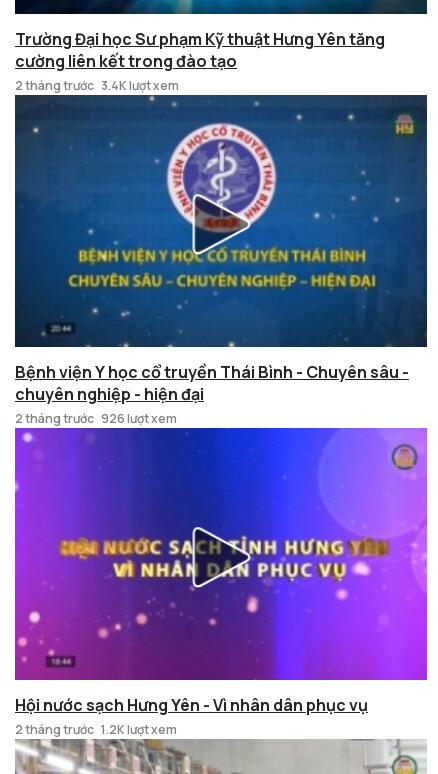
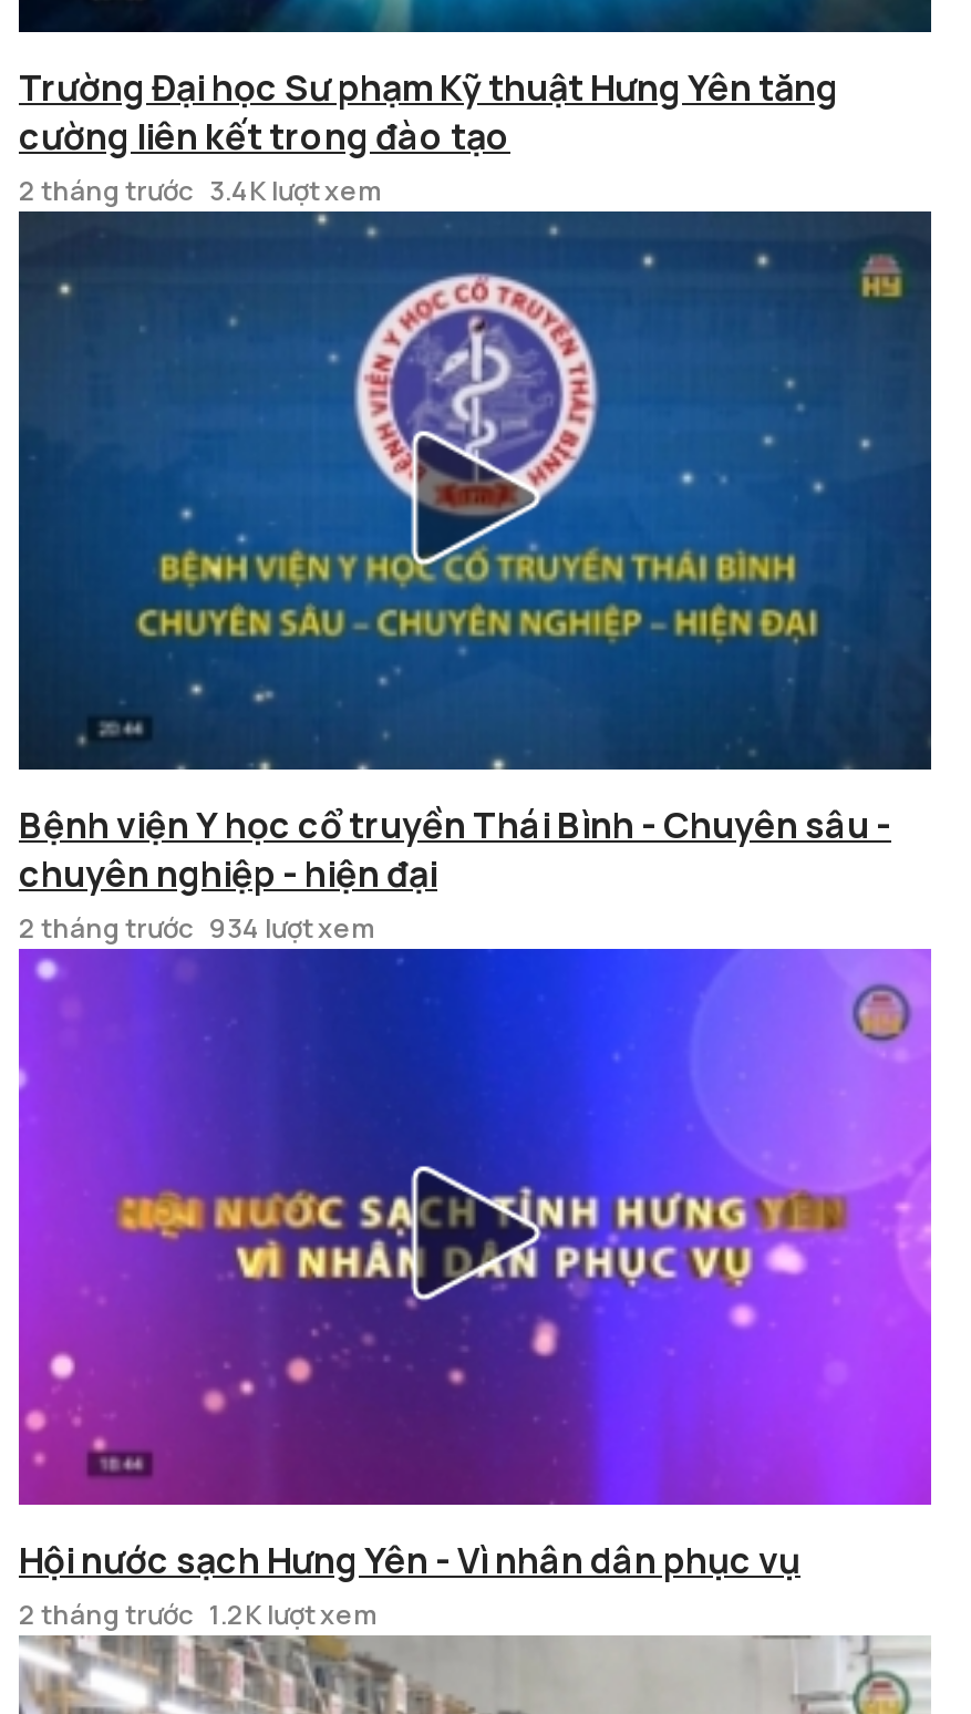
- 2 tháng trước 926 lượt xem
+ 2 tháng trước 934 lượt xem
